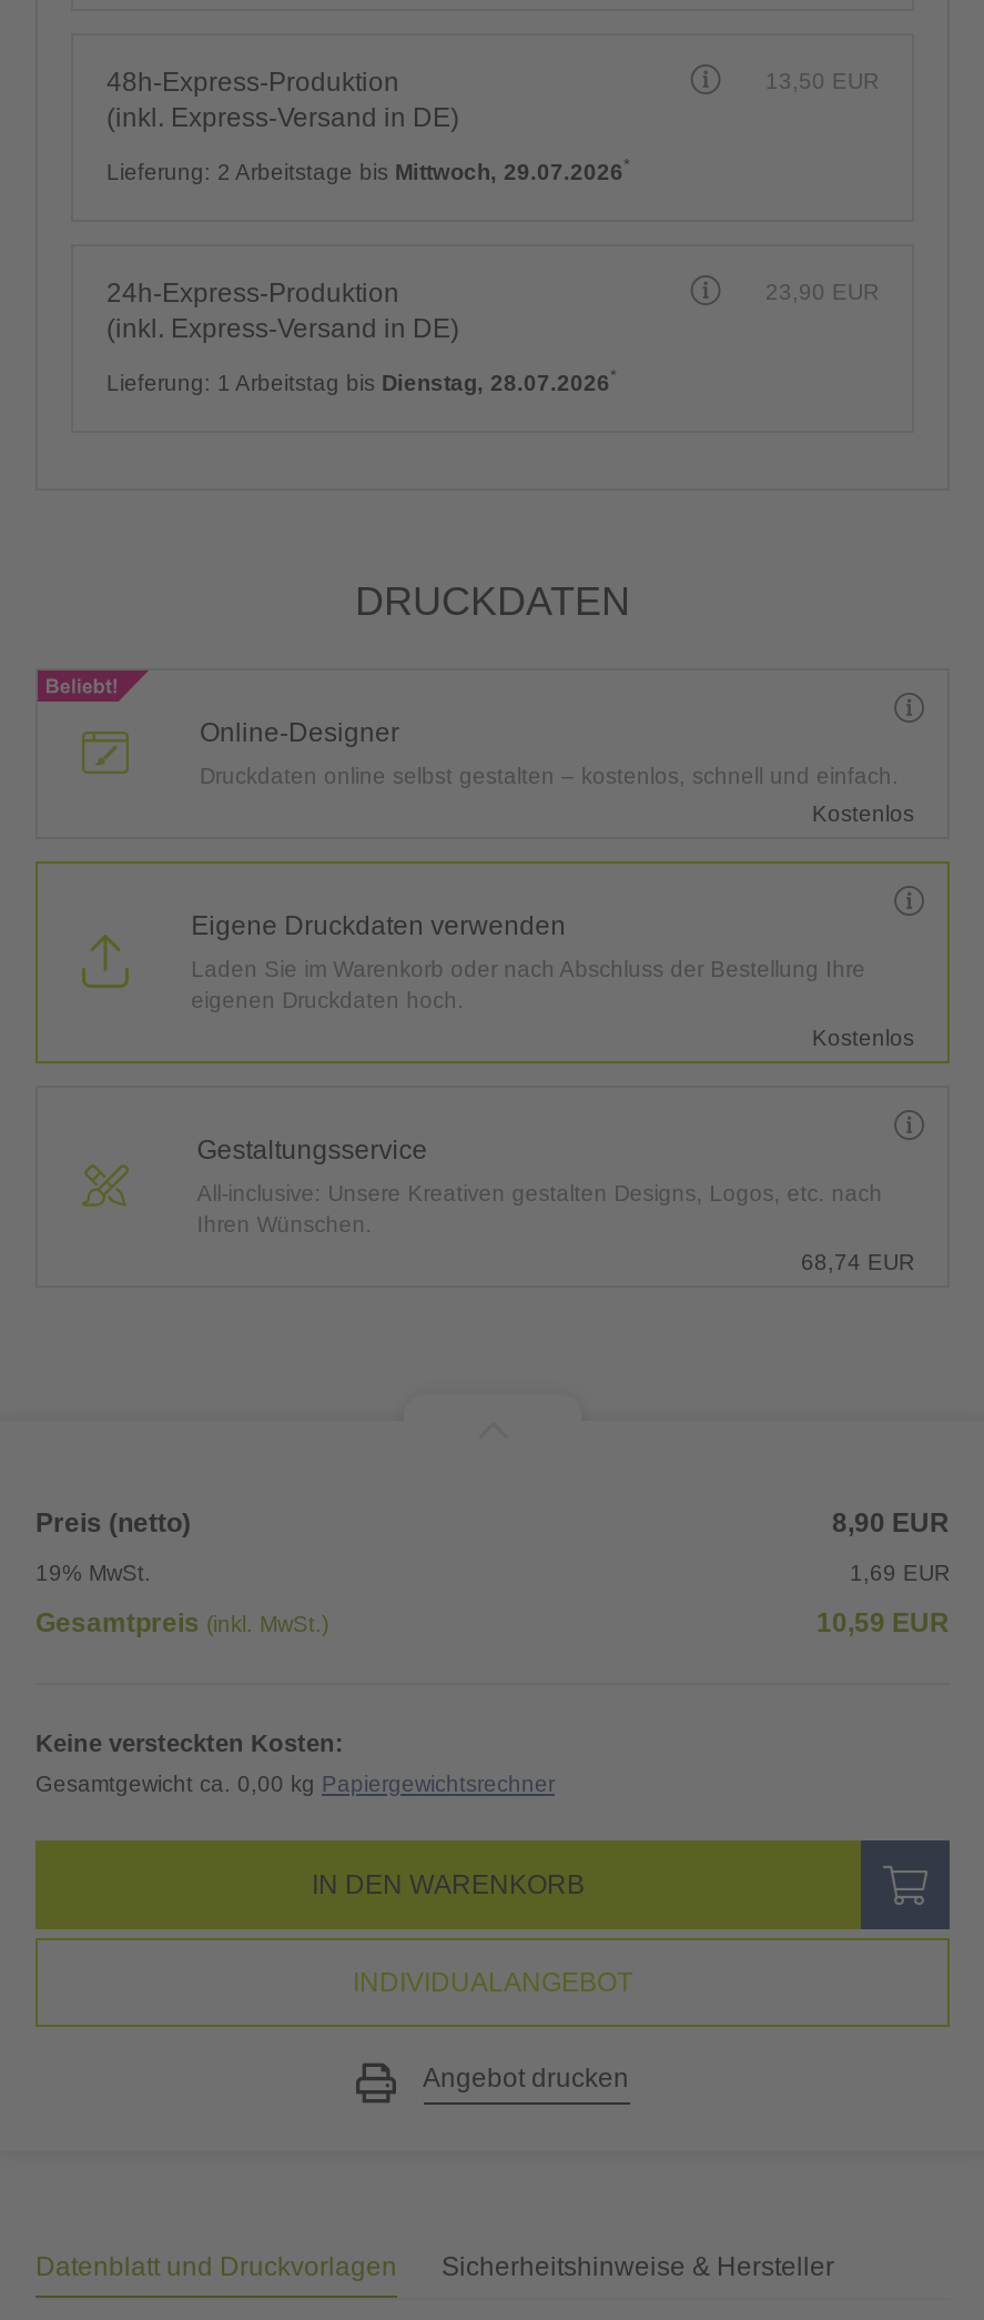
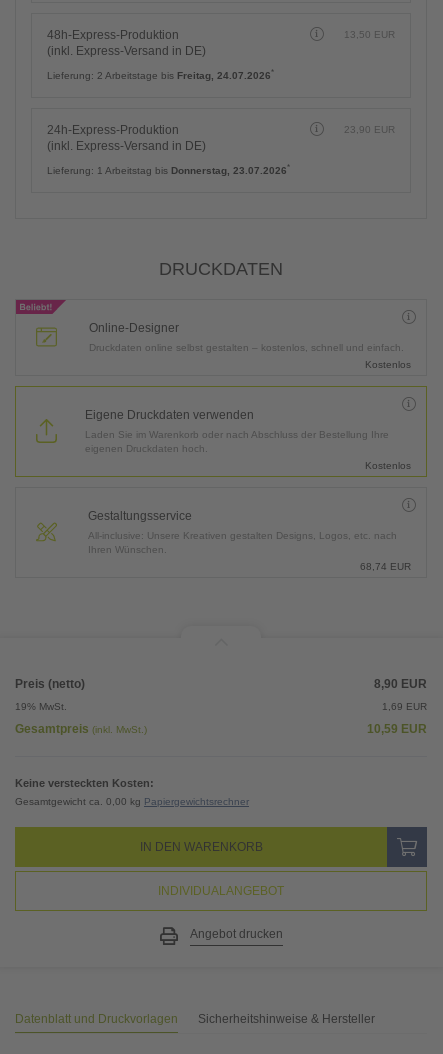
- Lieferung: 2 Arbeitstage bis Mittwoch, 29.07.2026*
+ Lieferung: 2 Arbeitstage bis Freitag, 24.07.2026*

- Lieferung: 1 Arbeitstag bis Dienstag, 28.07.2026*
+ Lieferung: 1 Arbeitstag bis Donnerstag, 23.07.2026*
